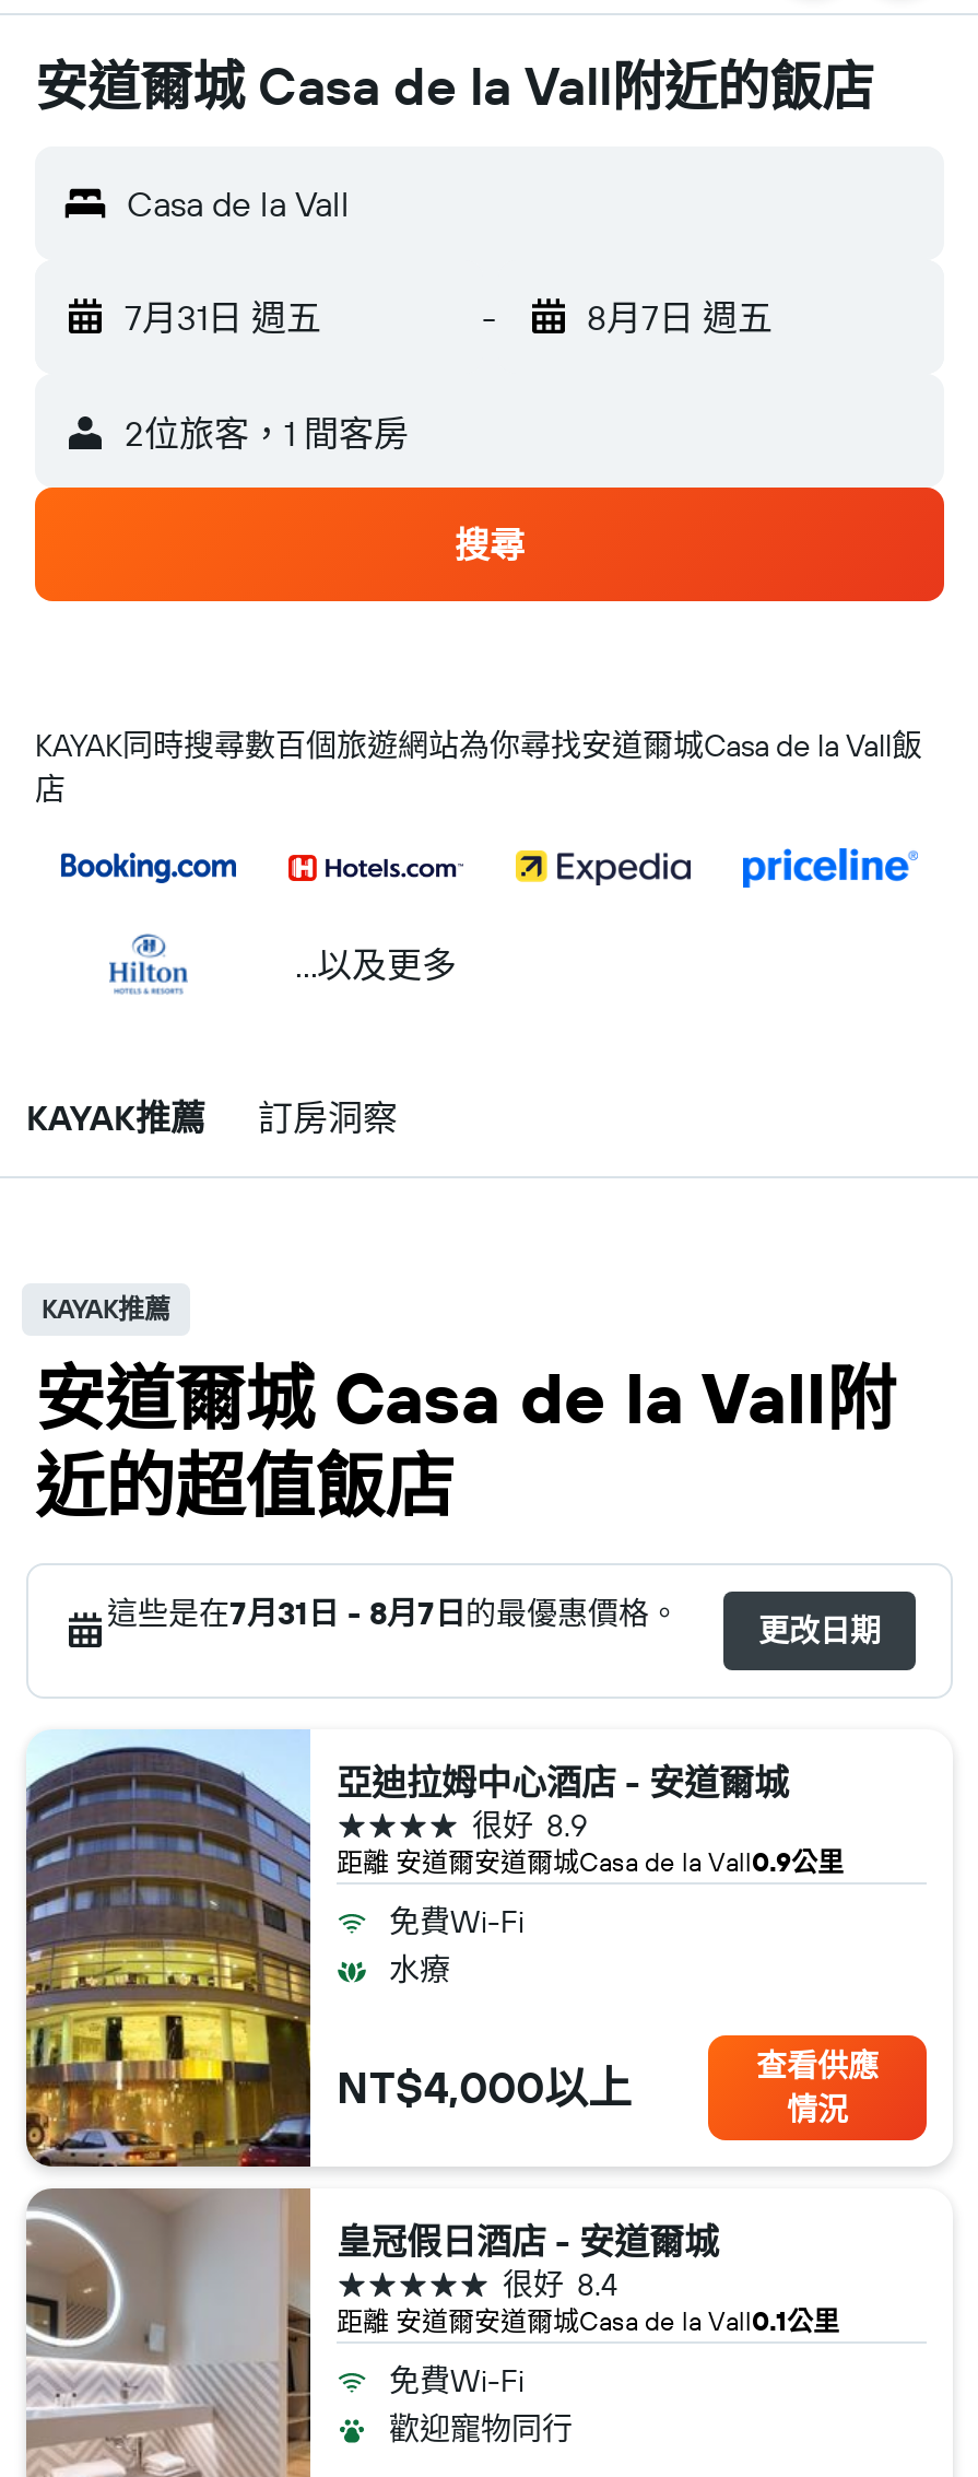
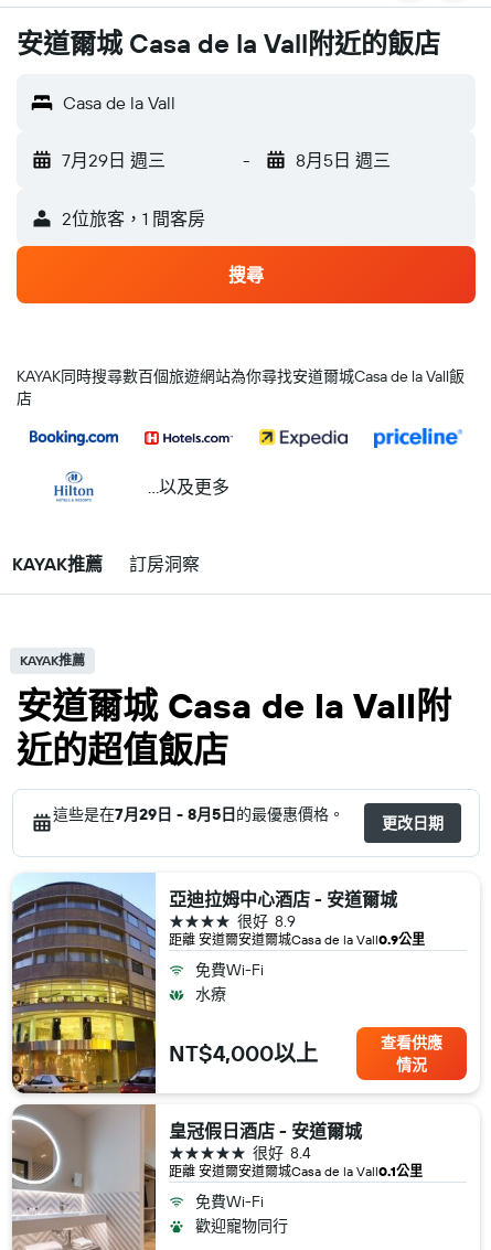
- 7月31日 週五
+ 7月29日 週三

- 8月7日 週五
+ 8月5日 週三

- 這些是在7月31日 - 8月7日的最優惠價格。
+ 這些是在7月29日 - 8月5日的最優惠價格。
